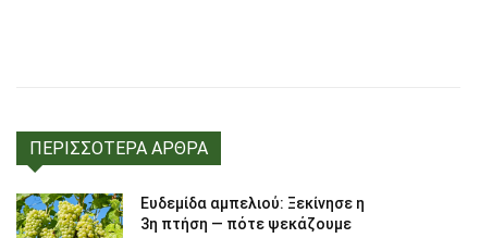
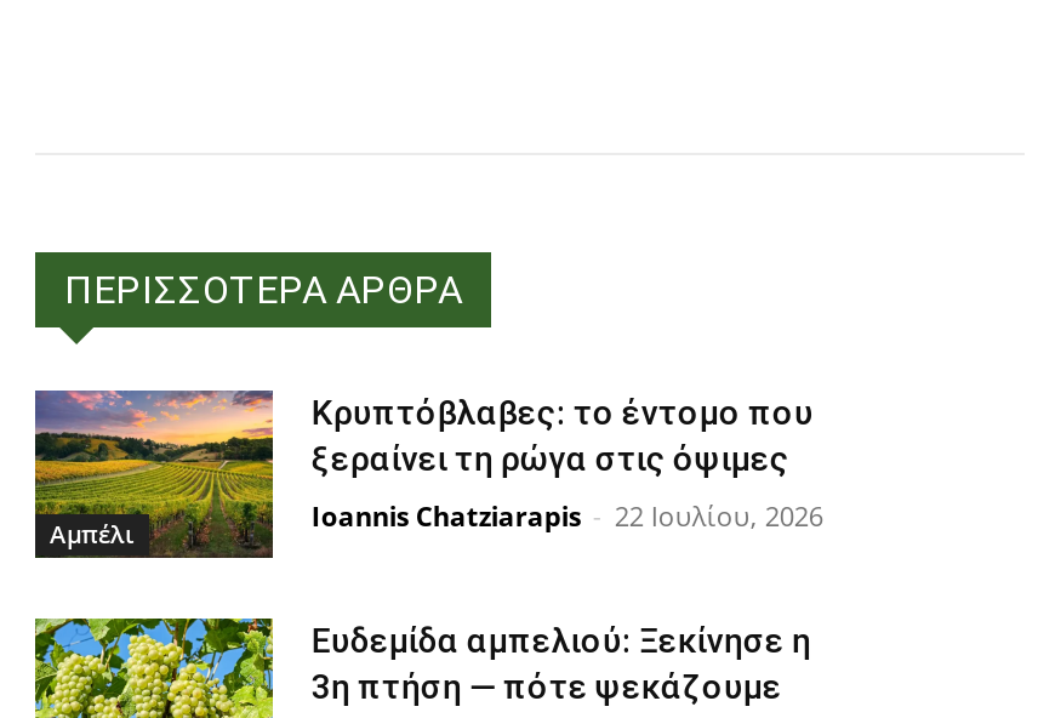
+ [image]
+ Αμπέλι

+ Κρυπτόβλαβες: το έντομο που
+ ξεραίνει τη ρώγα στις όψιμες
+ Ioannis Chatziarapis - 22 Ιουλίου, 2026
